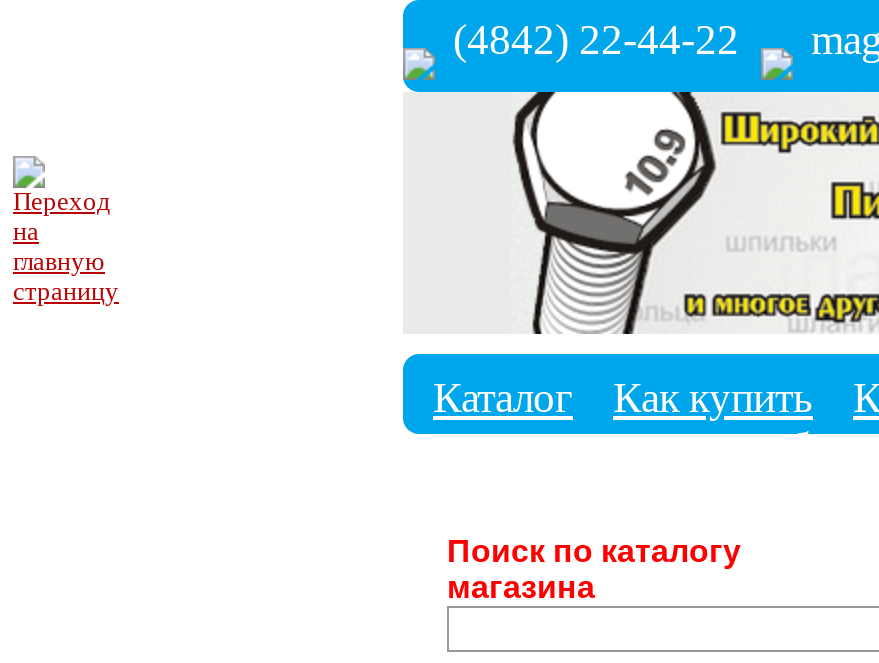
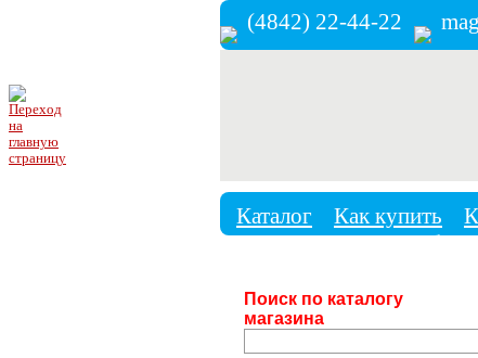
- [image]
